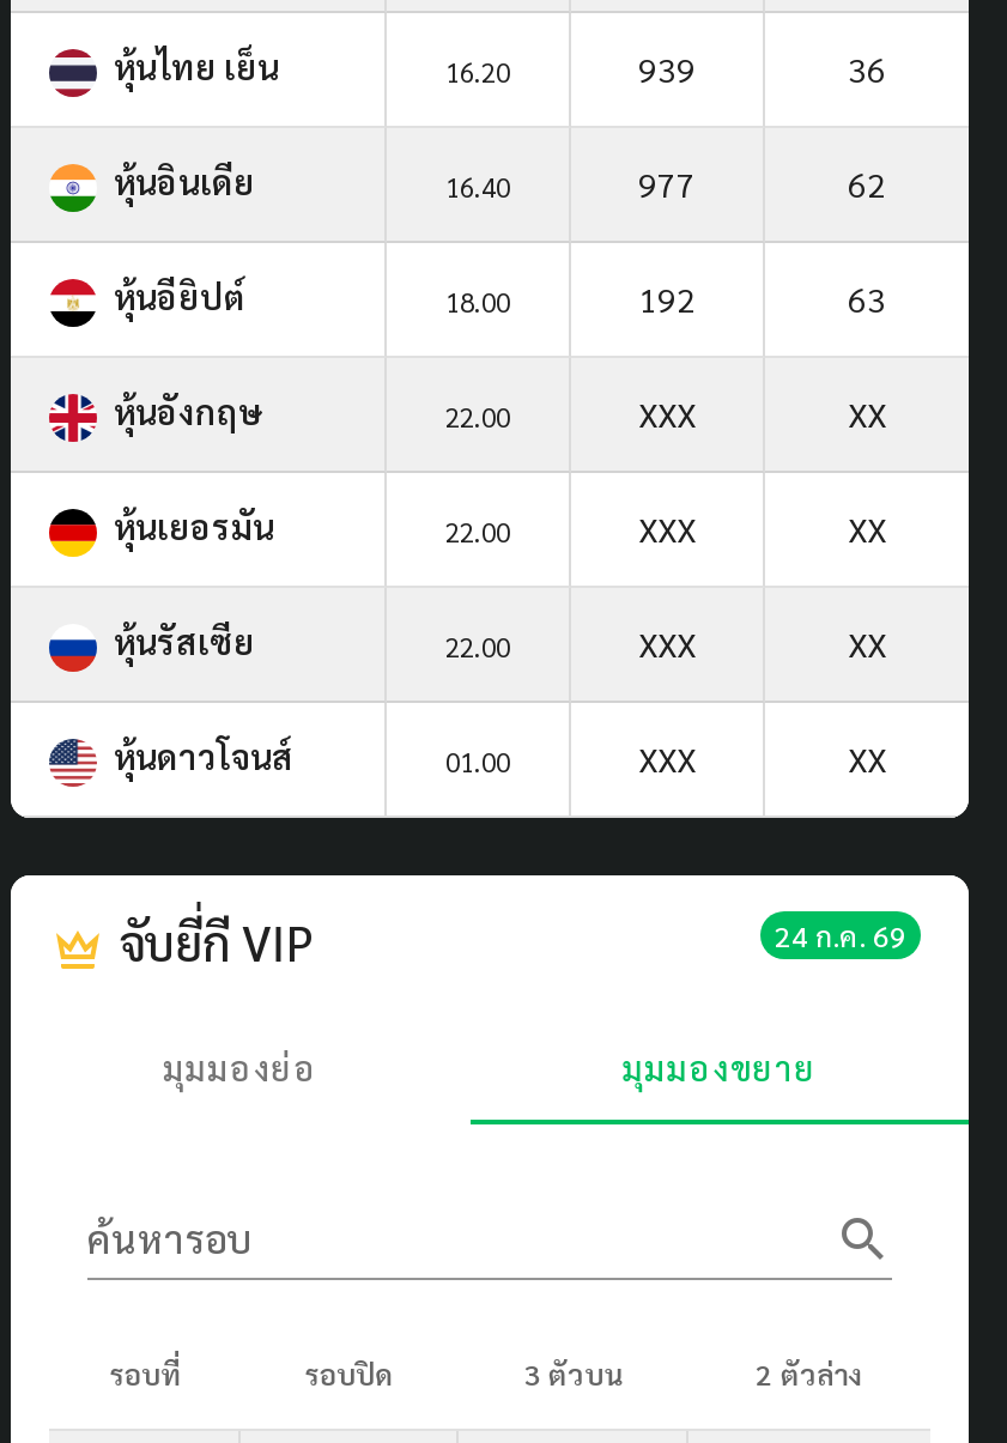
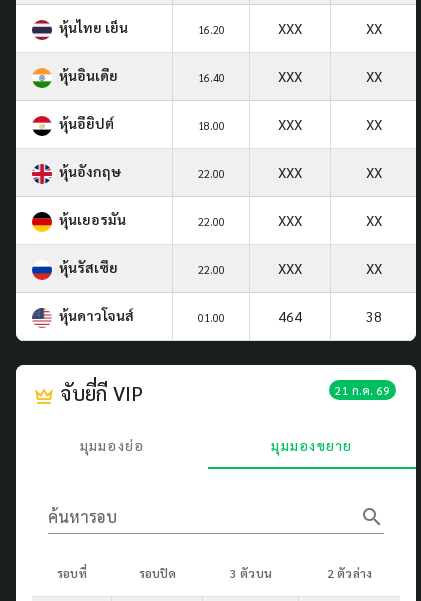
- 939
- 36
+ XXX
+ XX

- 977
- 62
+ XXX
+ XX

- 192
- 63
+ XXX
+ XX

- XXX
- XX
+ 464
+ 38

- 24 ก.ค. 69
+ 21 ก.ค. 69
